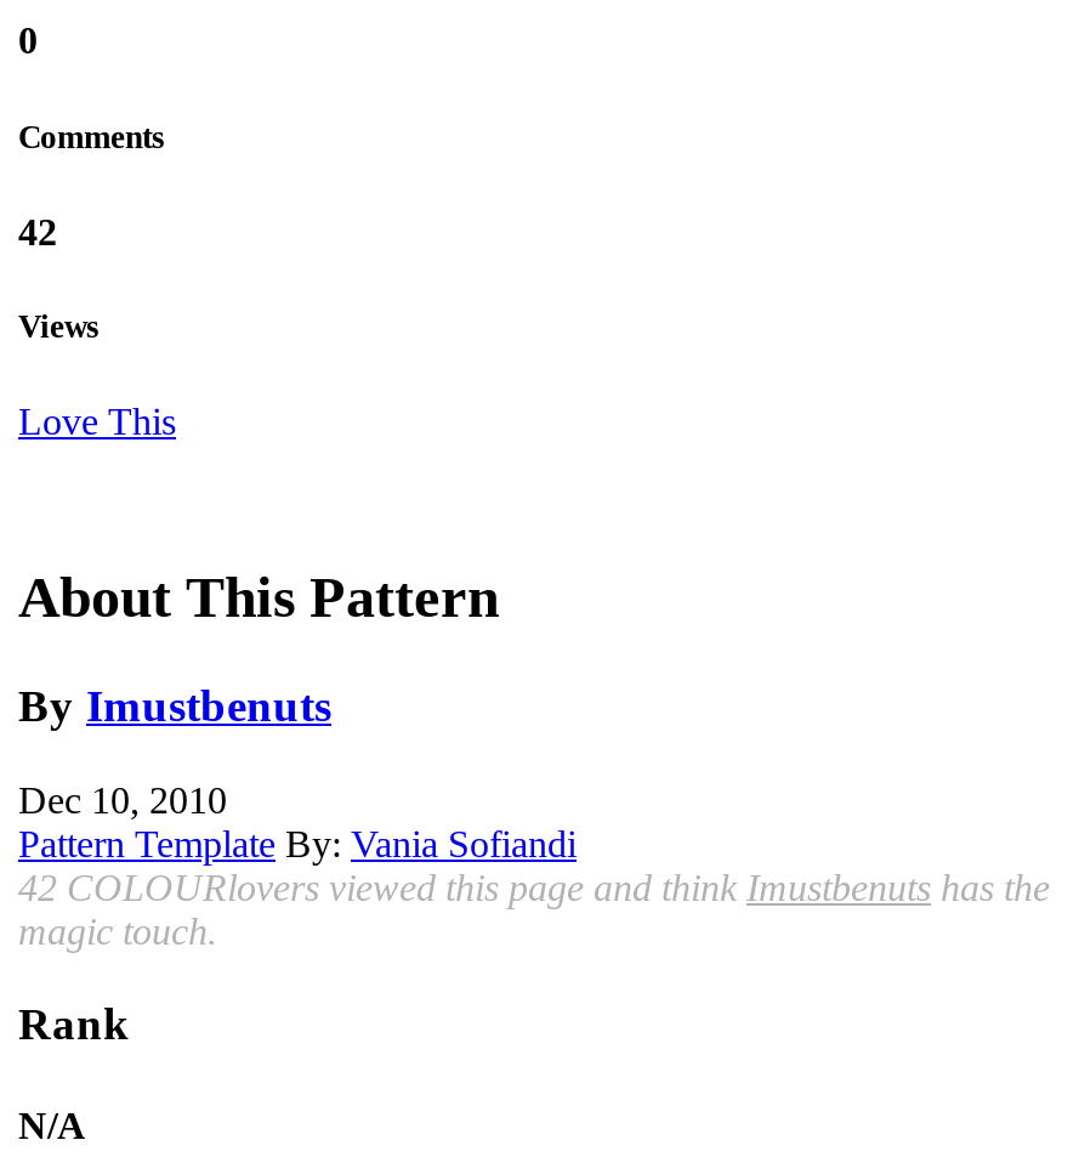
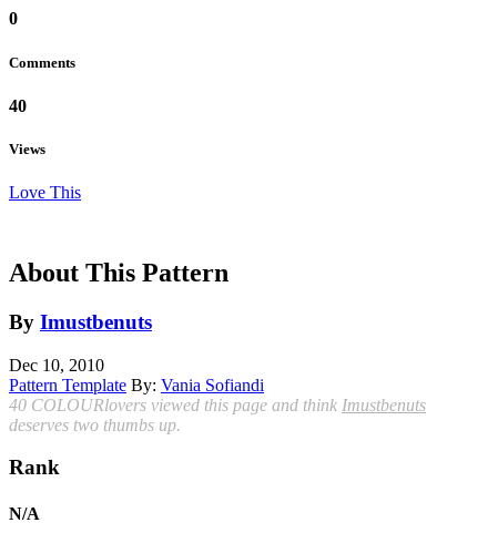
- 42
+ 40

- 42 COLOURlovers viewed this page and think Imustbenuts has the
- magic touch.
+ 40 COLOURlovers viewed this page and think Imustbenuts
+ deserves two thumbs up.
